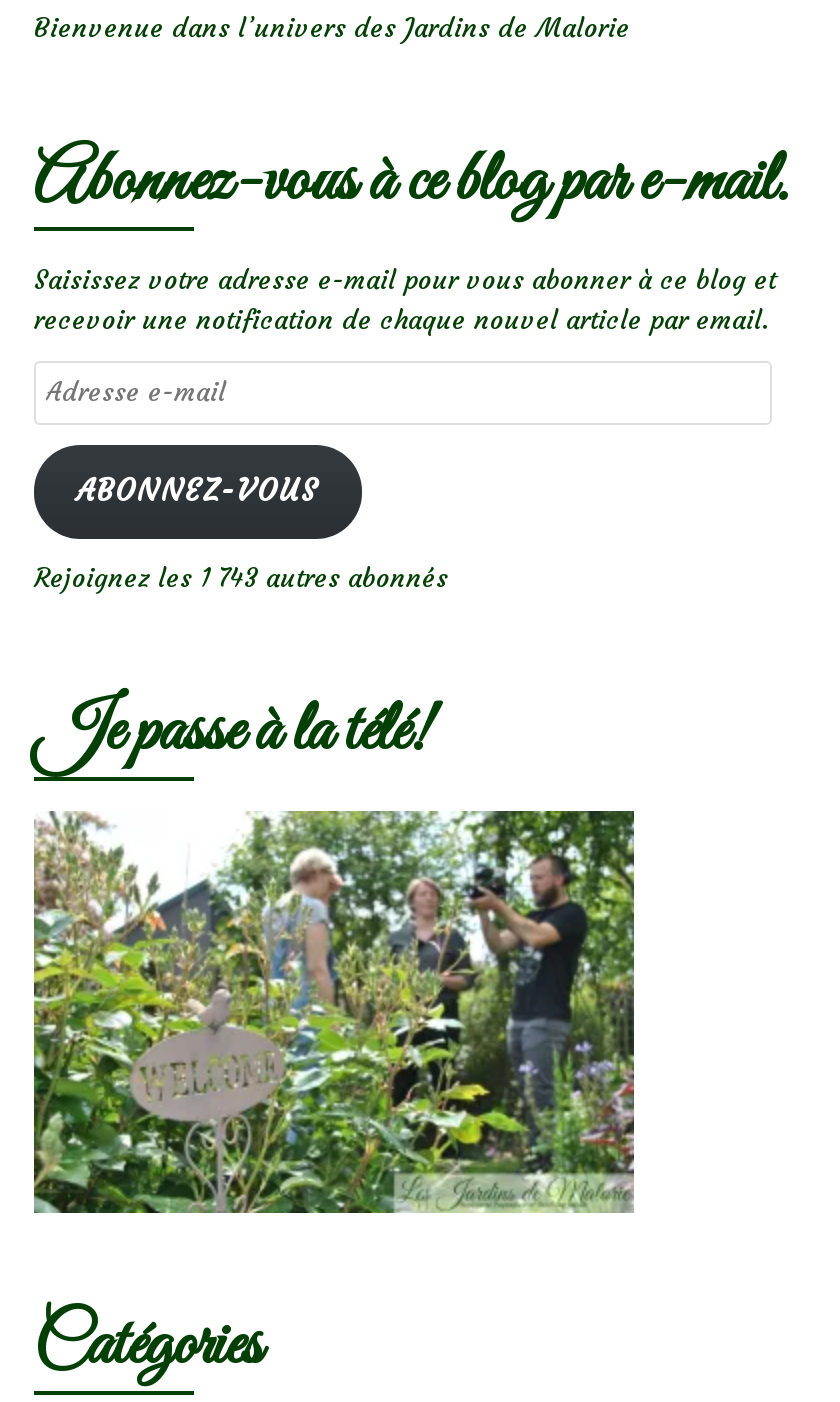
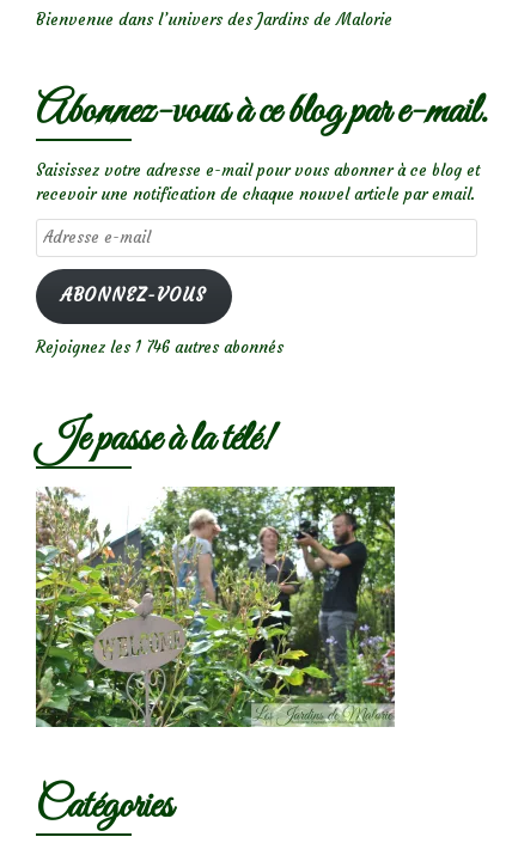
- Rejoignez les 1 743 autres abonnés
+ Rejoignez les 1 746 autres abonnés
